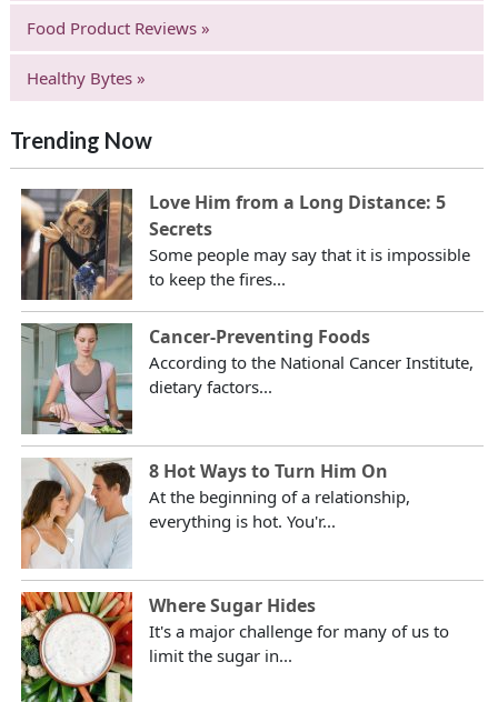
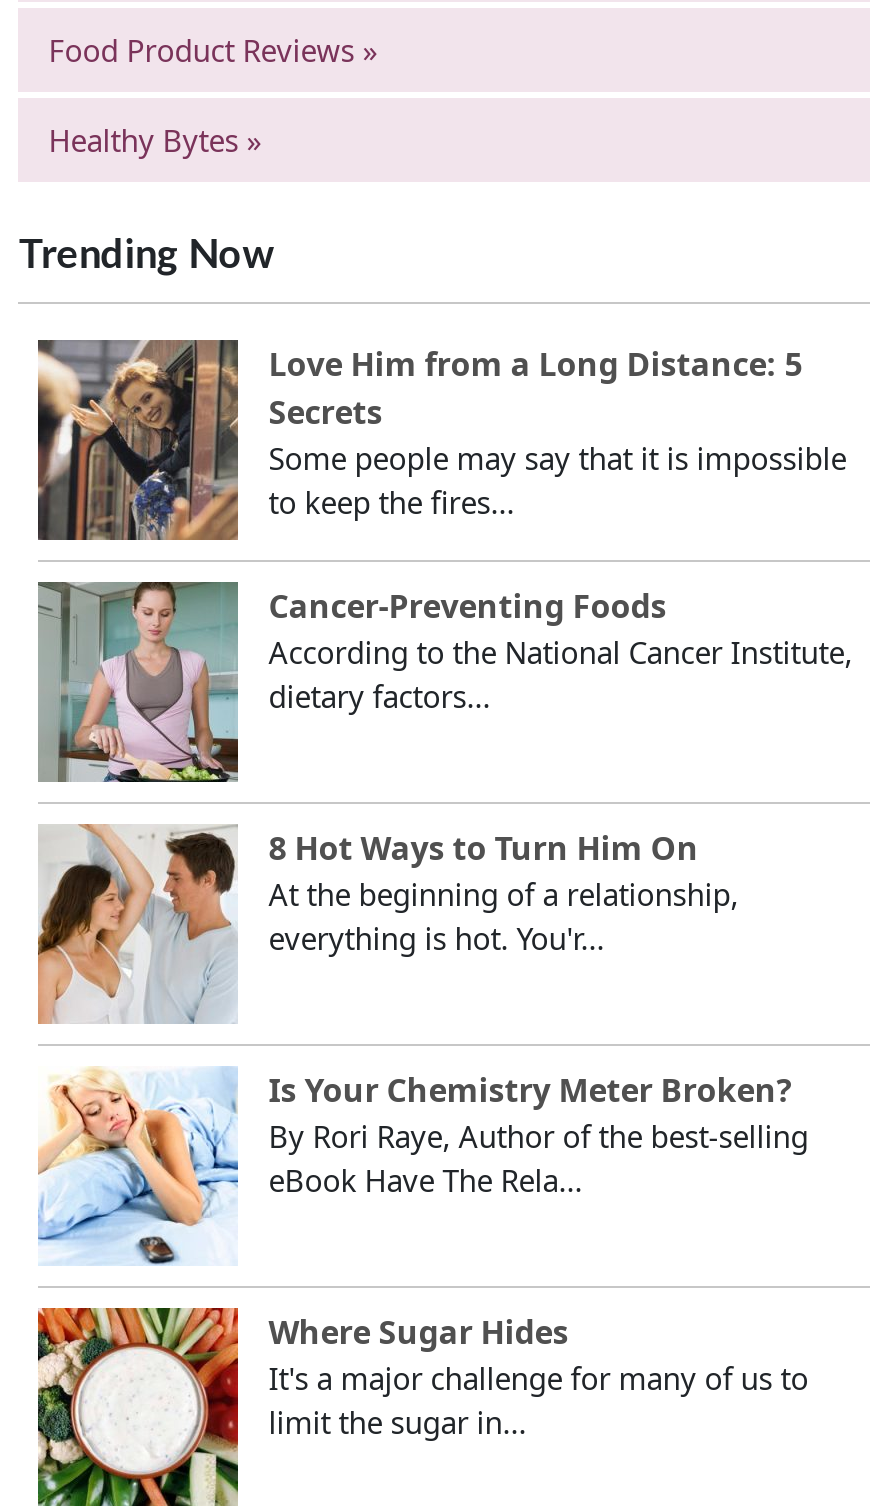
+ [image]
+ Is Your Chemistry Meter Broken?
+ By Rori Raye, Author of the best-selling
+ eBook Have The Rela...
